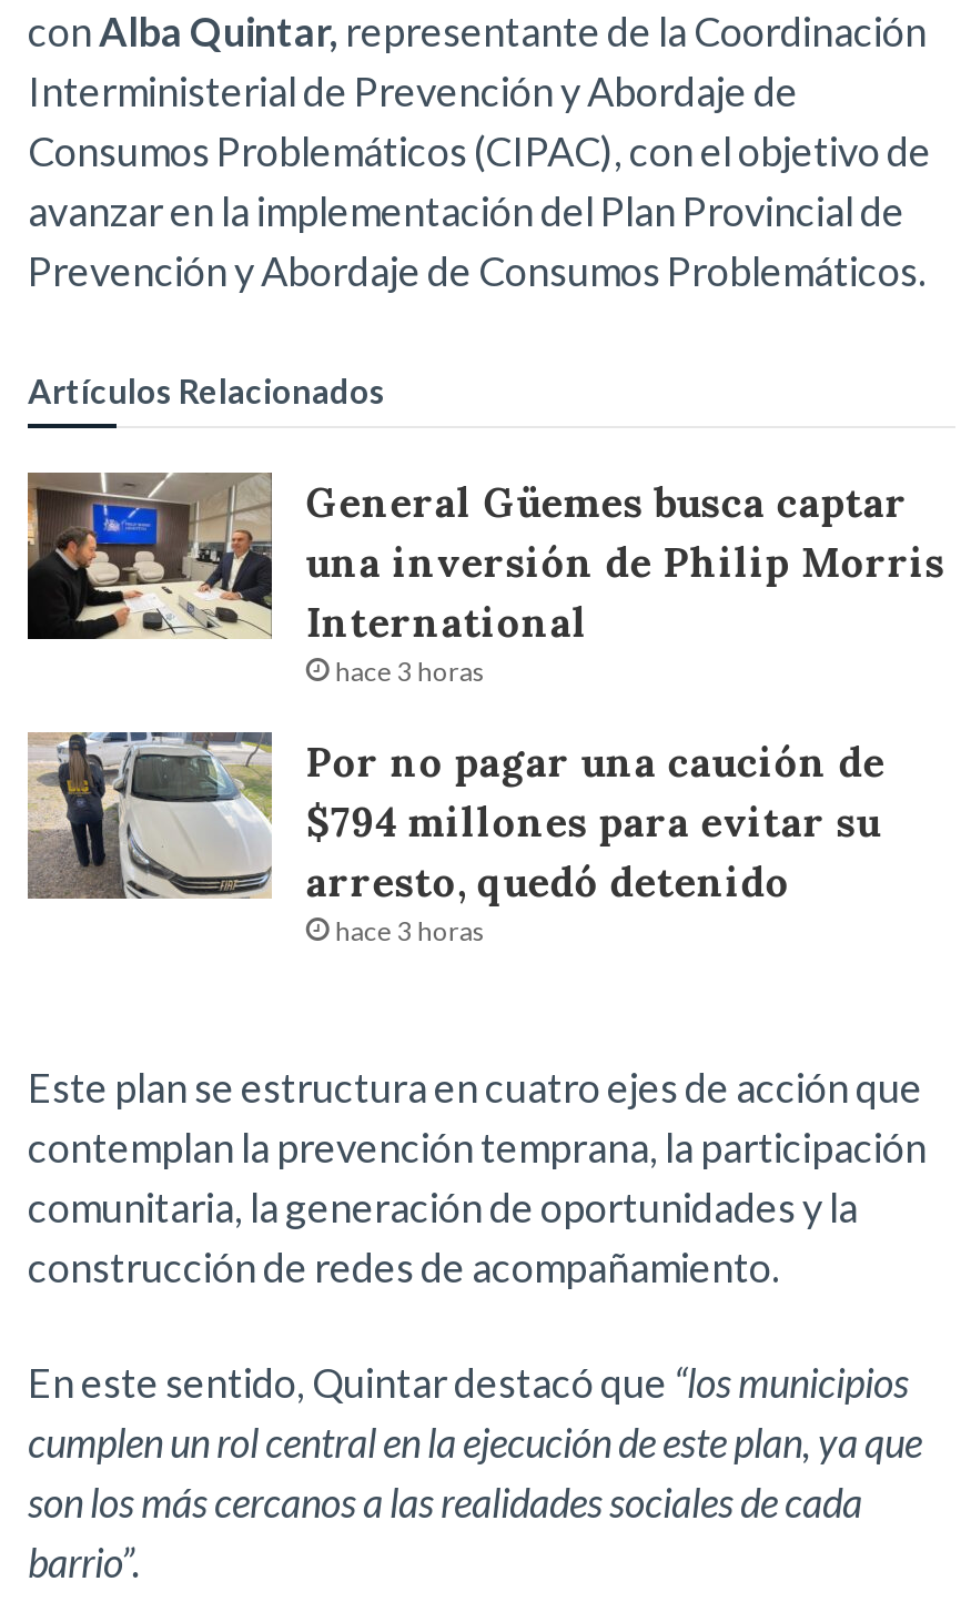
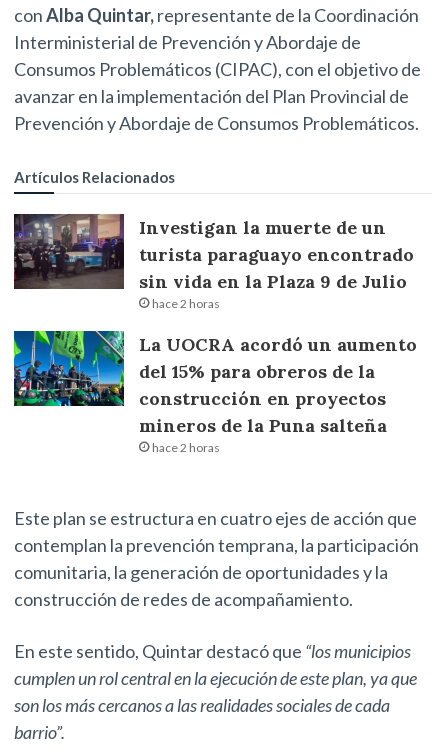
- [image]
- General Güemes busca captar
- una inversión de Philip Morris
- International
- hace 3 horas
+ [image]
+ Investigan la muerte de un
+ turista paraguayo encontrado
+ sin vida en la Plaza 9 de Julio
+ hace 2 horas

- [image]
- Por no pagar una caución de
- $794 millones para evitar su
- arresto, quedó detenido
- hace 3 horas
+ [image]
+ La UOCRA acordó un aumento
+ del 15% para obreros de la
+ construcción en proyectos
+ mineros de la Puna salteña
+ hace 2 horas
